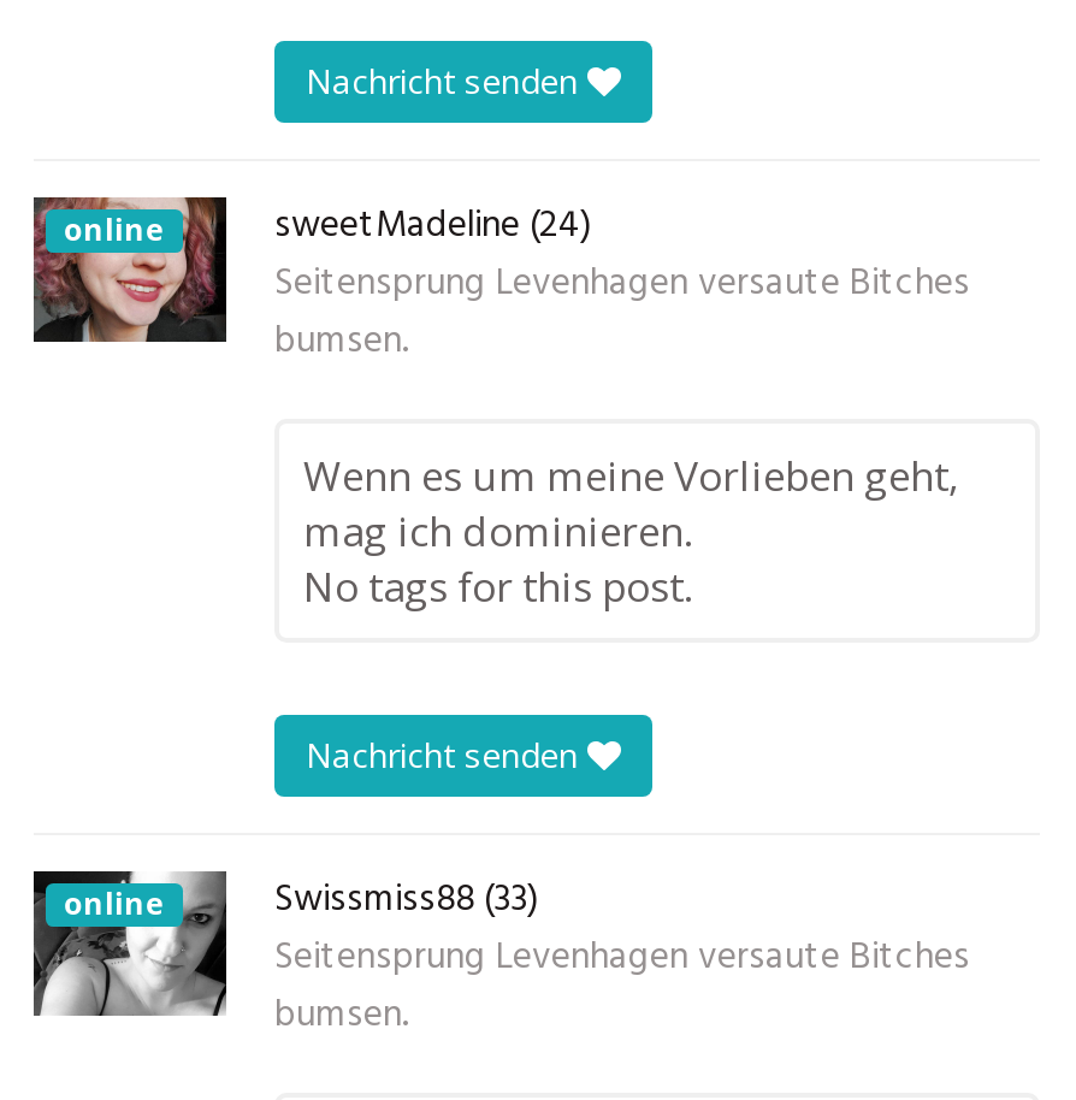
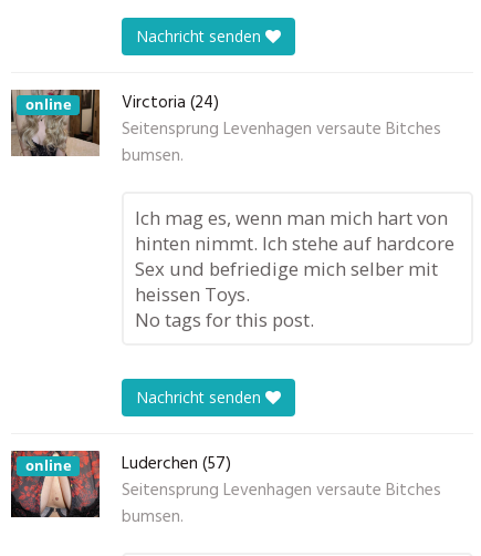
- [image]
- sweetMadeline (24)
+ [image]
+ Virctoria (24)

- Wenn es um meine Vorlieben geht,
- mag ich dominieren.
+ Ich mag es, wenn man mich hart von
+ hinten nimmt. Ich stehe auf hardcore
+ Sex und befriedige mich selber mit
+ heissen Toys.

- [image]
- Swissmiss88 (33)
+ [image]
+ Luderchen (57)
